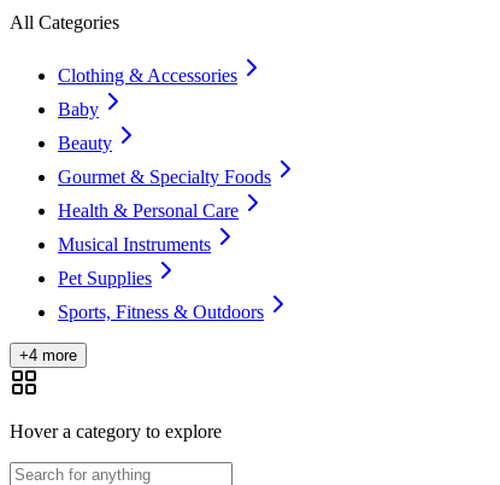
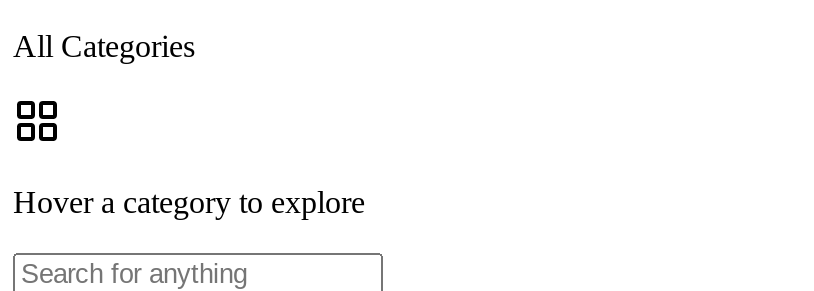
- Clothing & Accessories
- Baby
- Beauty
- Gourmet & Specialty Foods
- Health & Personal Care
- Musical Instruments
- Pet Supplies
- Sports, Fitness & Outdoors
- +4 more
